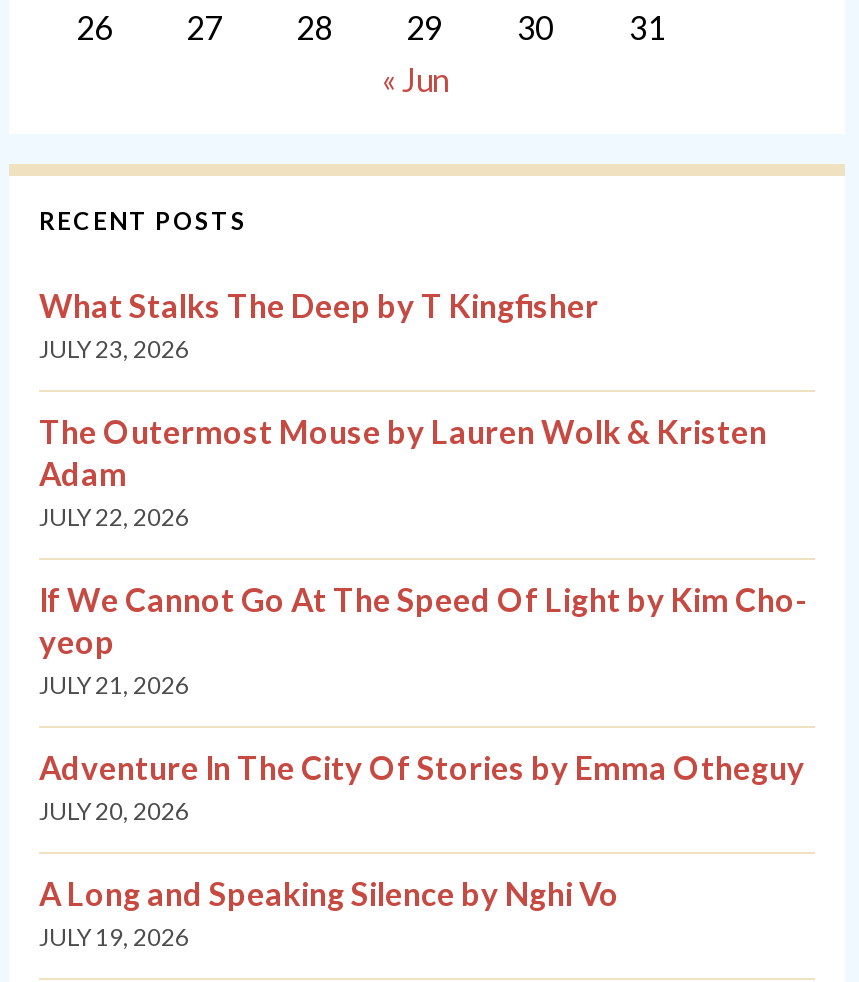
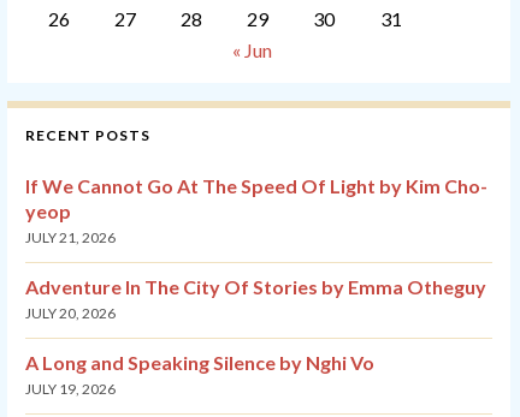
- What Stalks The Deep by T Kingfisher
- JULY 23, 2026
- The Outermost Mouse by Lauren Wolk & Kristen
- Adam
- JULY 22, 2026
